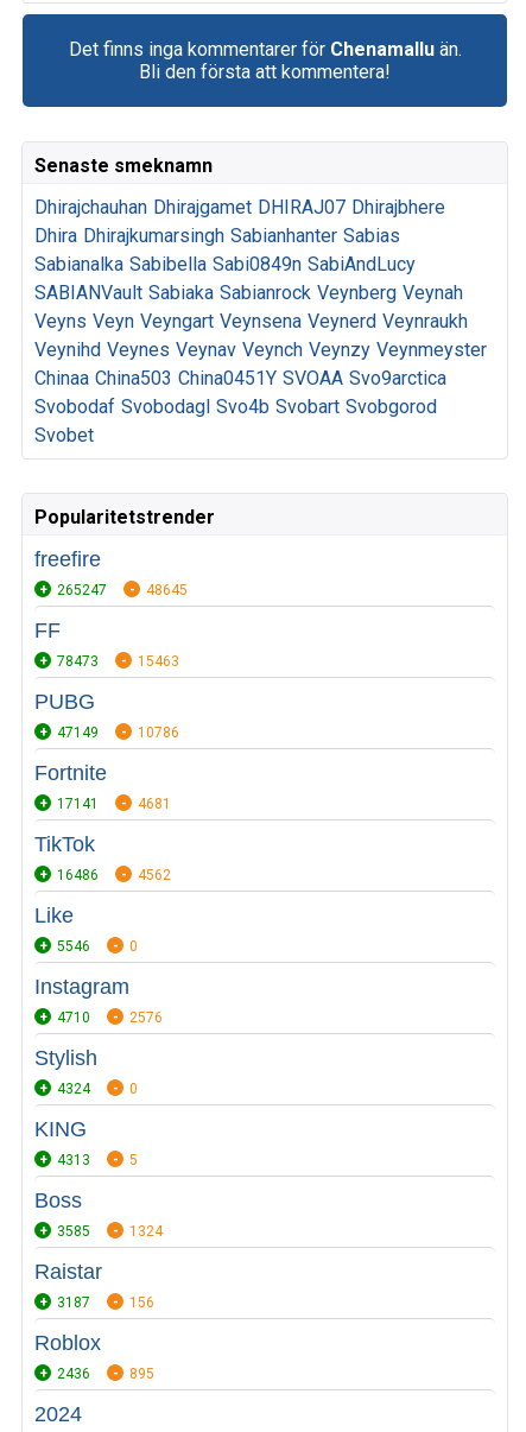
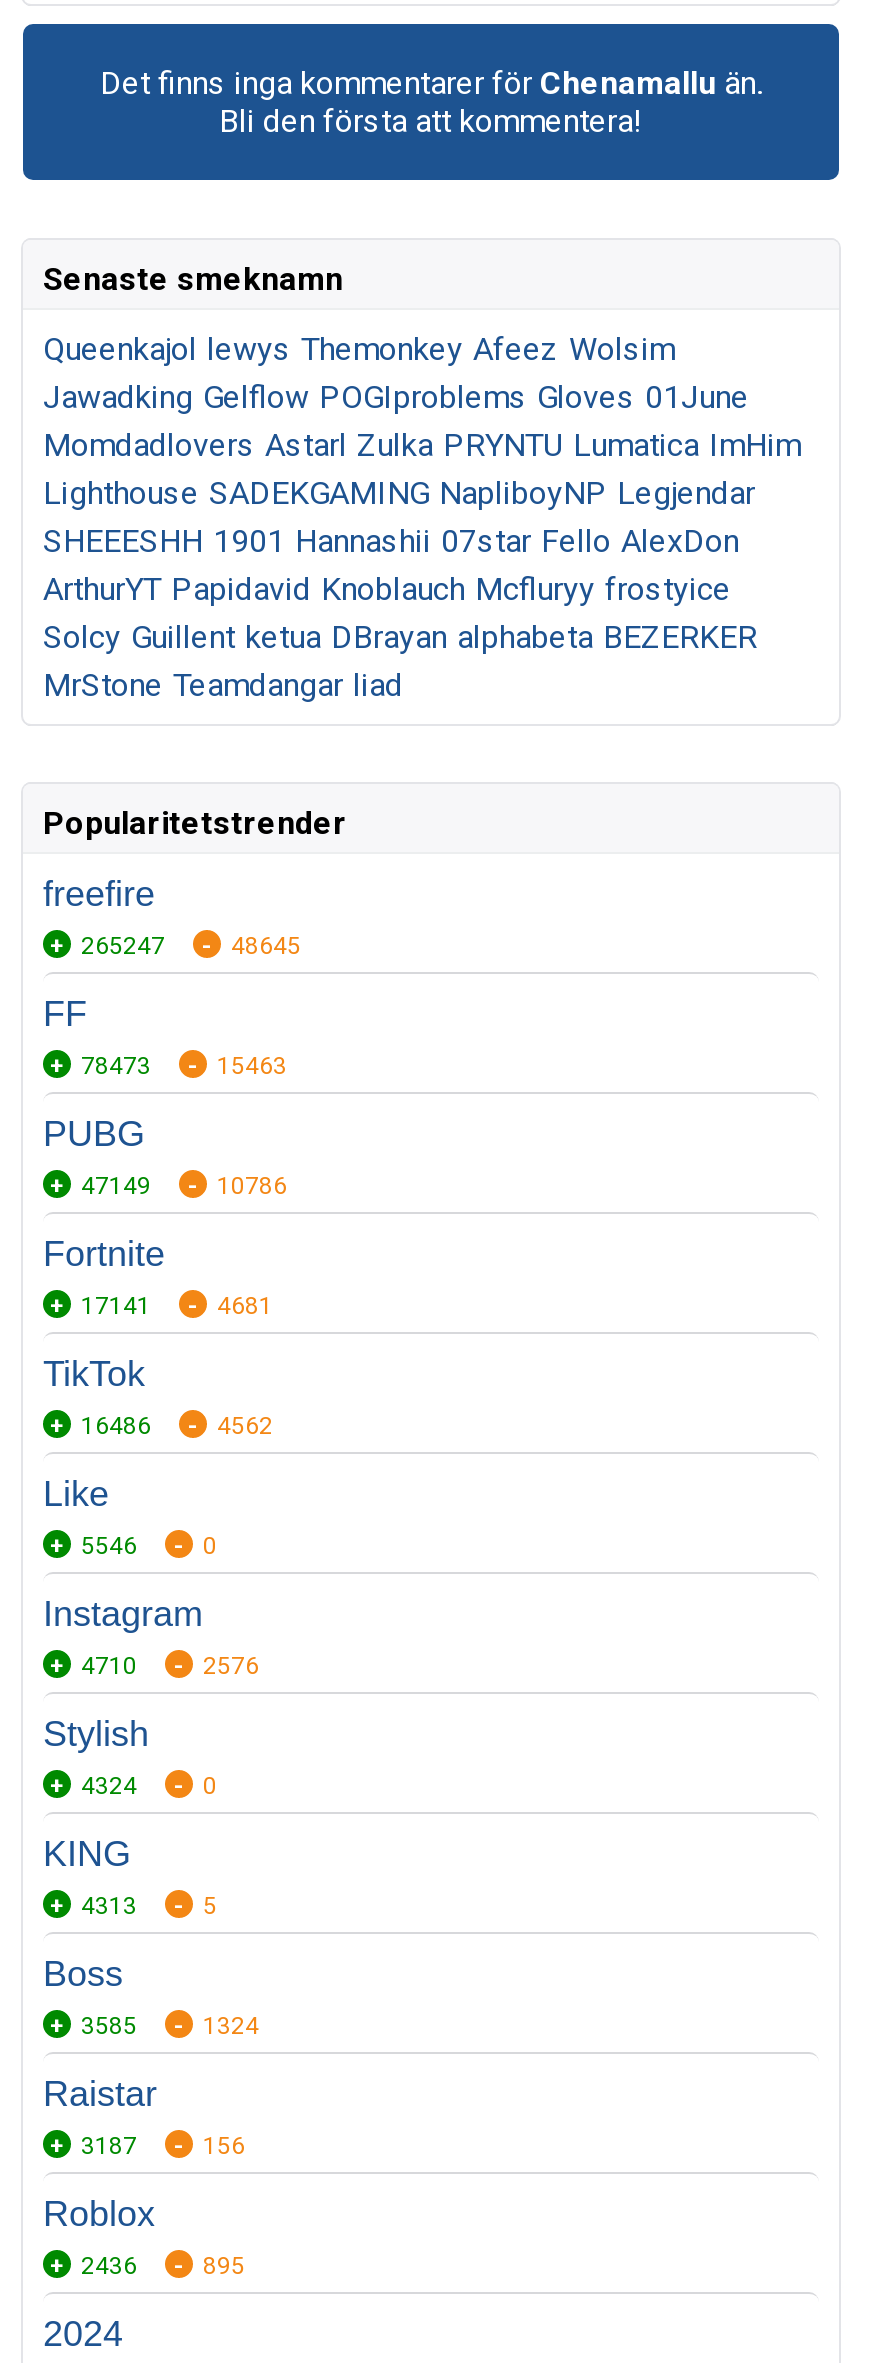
- Dhirajchauhan Dhirajgamet DHIRAJ07 Dhirajbhere
- Dhira Dhirajkumarsingh Sabianhanter Sabias
- Sabianalka Sabibella Sabi0849n SabiAndLucy
- SABIANVault Sabiaka Sabianrock Veynberg Veynah
- Veyns Veyn Veyngart Veynsena Veynerd Veynraukh
- Veynihd Veynes Veynav Veynch Veynzy Veynmeyster
- Chinaa China503 China0451Y SVOAA Svo9arctica
- Svobodaf Svobodagl Svo4b Svobart Svobgorod
- Svobet
+ Queenkajol lewys Themonkey Afeez Wolsim
+ Jawadking Gelflow POGIproblems Gloves 01June
+ Momdadlovers Astarl Zulka PRYNTU Lumatica ImHim
+ Lighthouse SADEKGAMING NapliboyNP Legjendar
+ SHEEESHH 1901 Hannashii 07star Fello AlexDon
+ ArthurYT Papidavid Knoblauch Mcfluryy frostyice
+ Solcy Guillent ketua DBrayan alphabeta BEZERKER
+ MrStone Teamdangar liad
